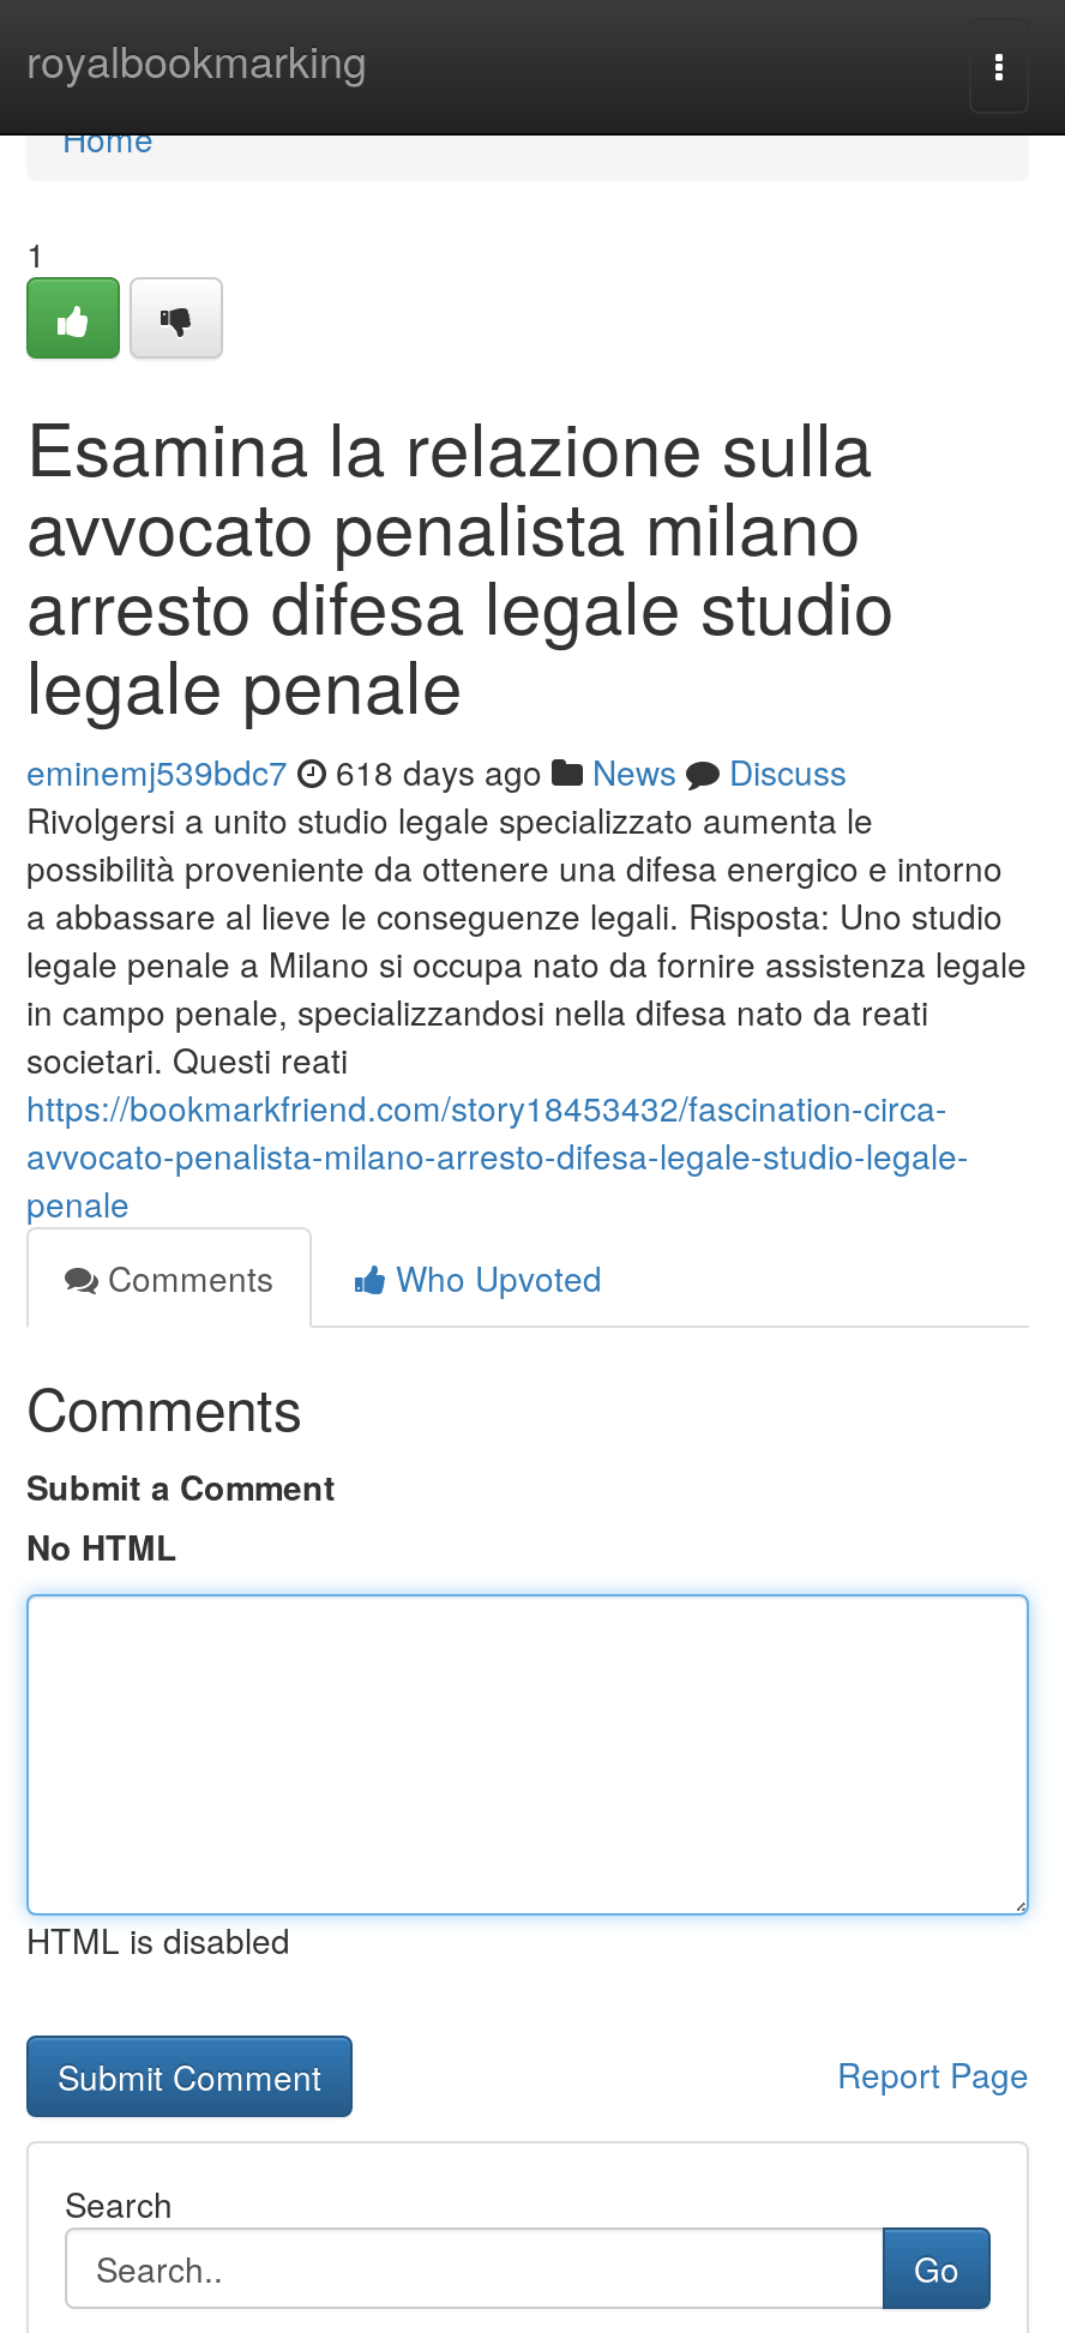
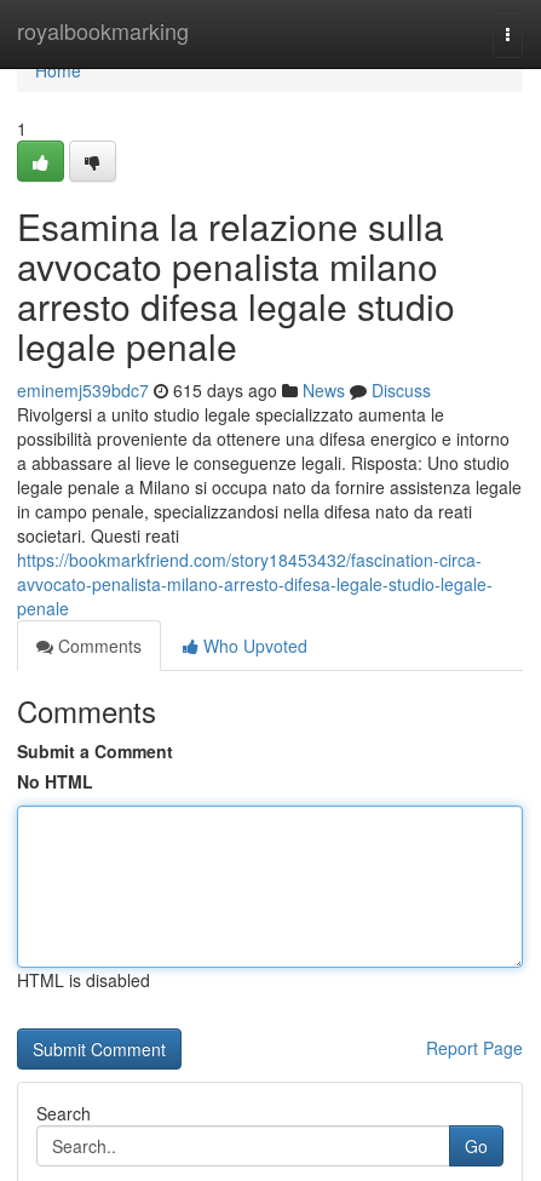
- eminemj539bdc7 618 days ago News Discuss
+ eminemj539bdc7 615 days ago News Discuss
